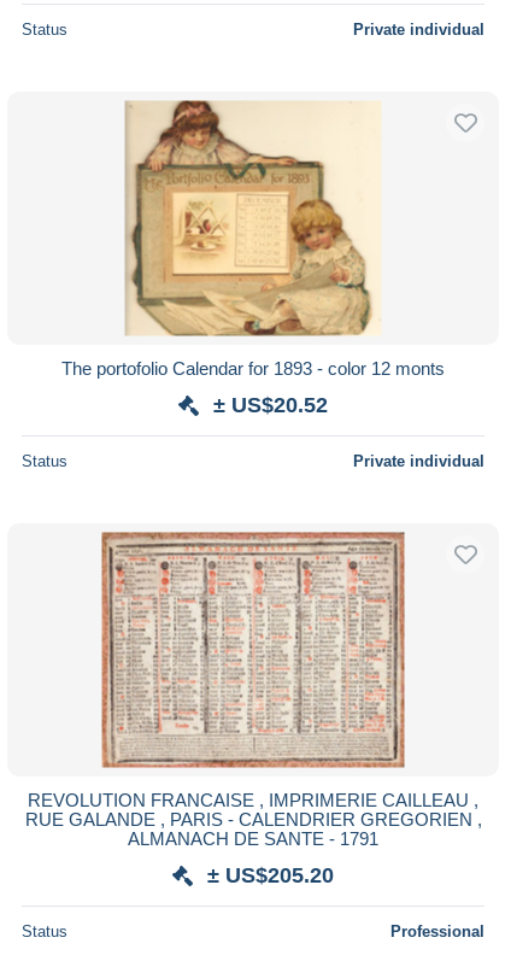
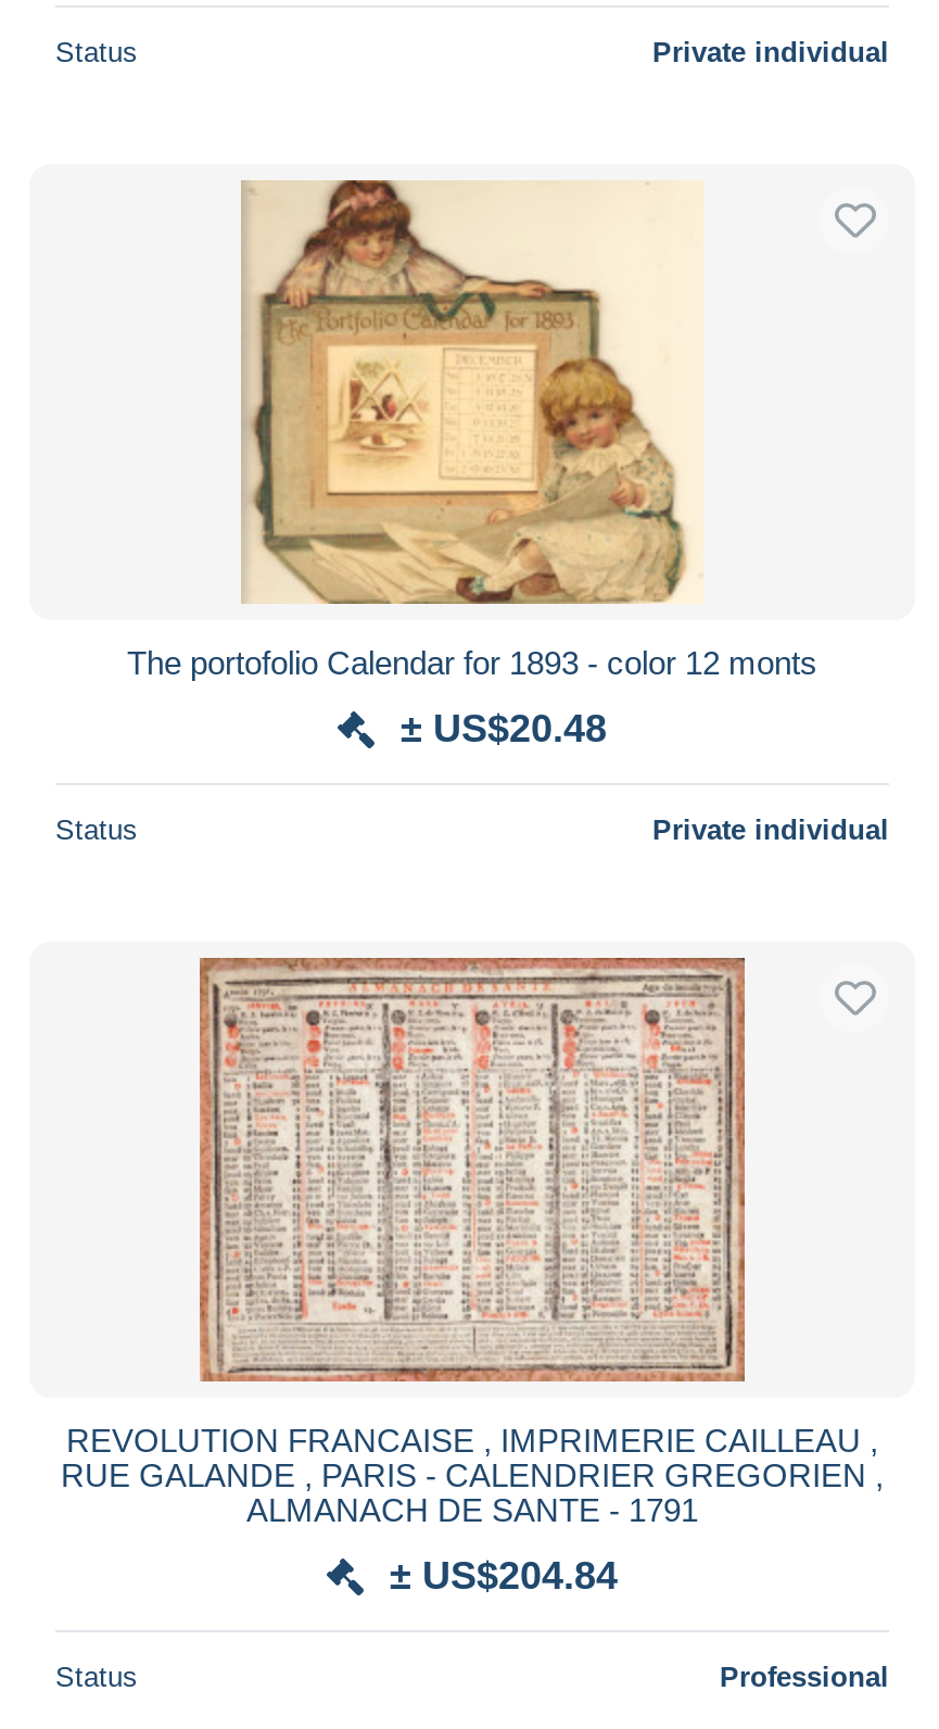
- ± US$20.52
+ ± US$20.48

- ± US$205.20
+ ± US$204.84
